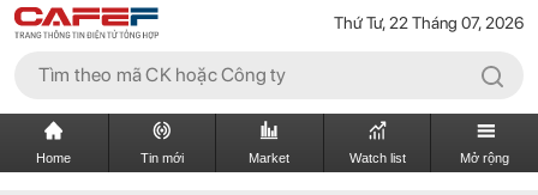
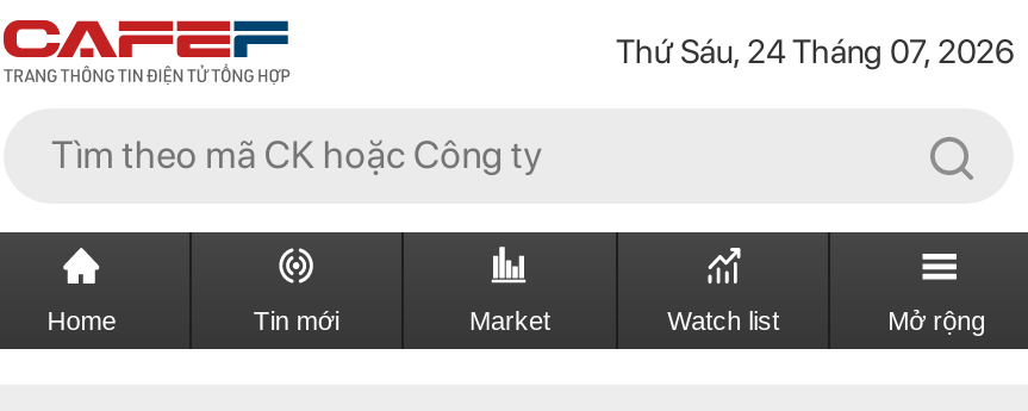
- Thứ Tư, 22 Tháng 07, 2026
+ Thứ Sáu, 24 Tháng 07, 2026
